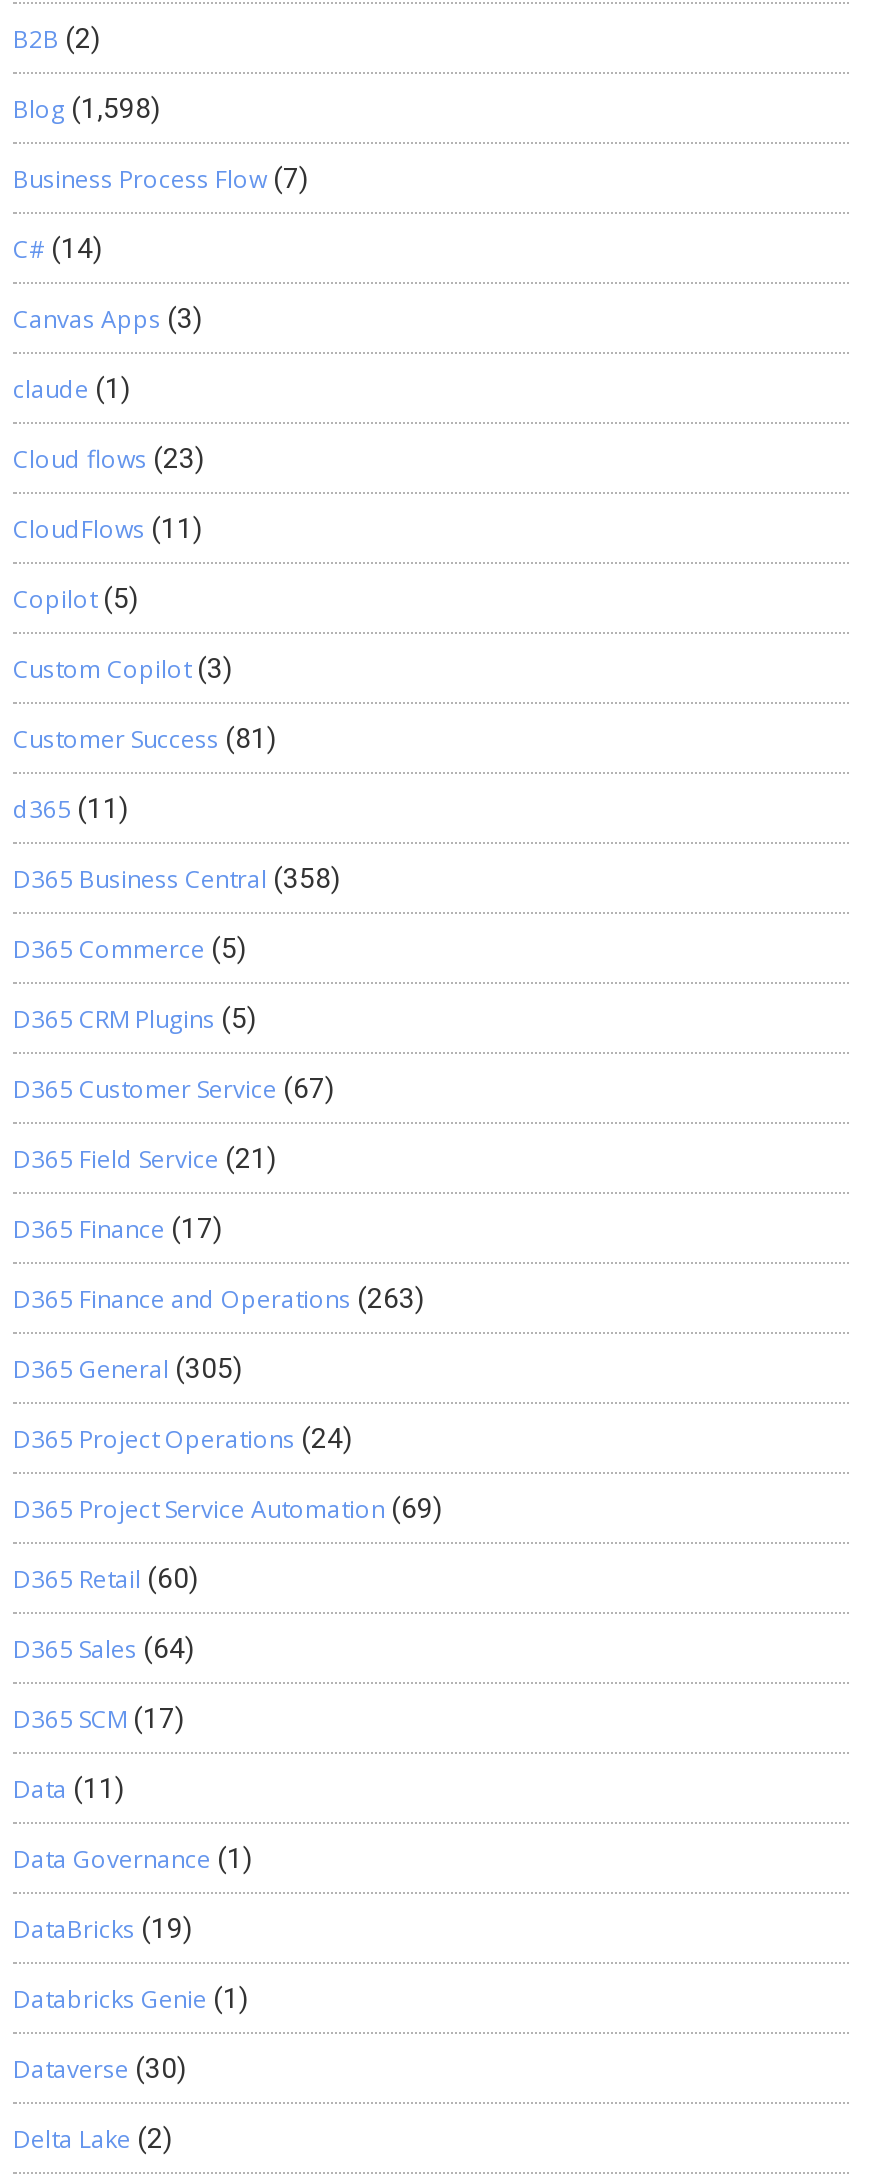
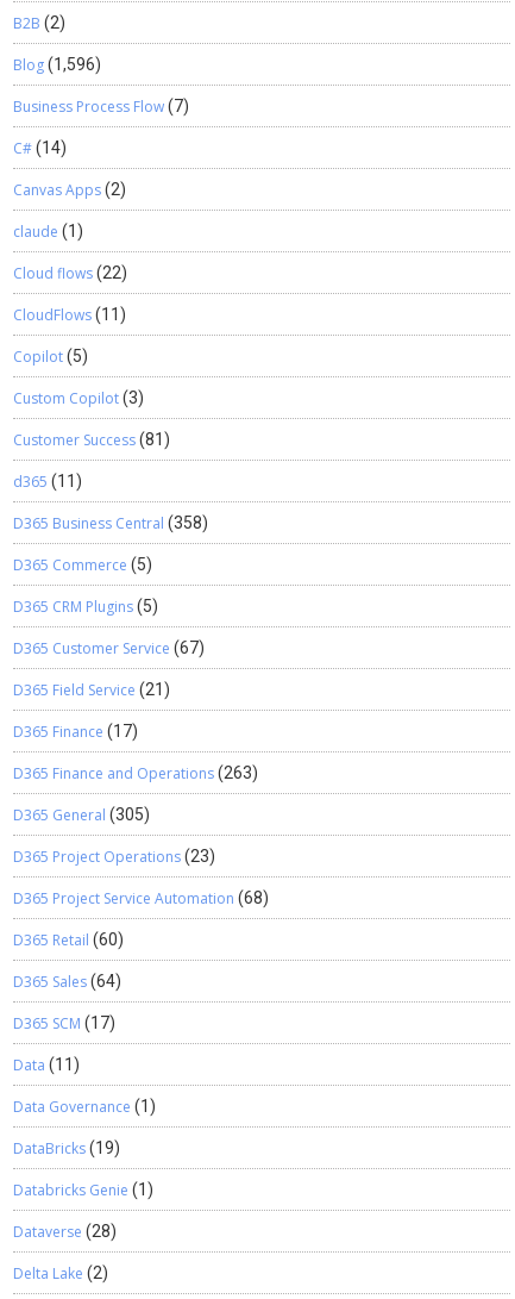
- Blog (1,598)
+ Blog (1,596)

- Canvas Apps (3)
+ Canvas Apps (2)

- Cloud flows (23)
+ Cloud flows (22)

- D365 Project Operations (24)
+ D365 Project Operations (23)

- D365 Project Service Automation (69)
+ D365 Project Service Automation (68)

- Dataverse (30)
+ Dataverse (28)
